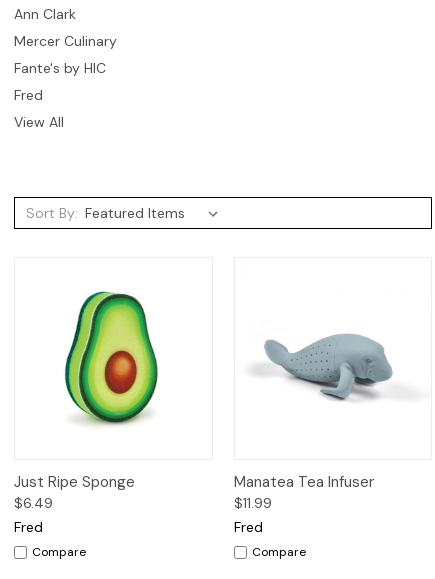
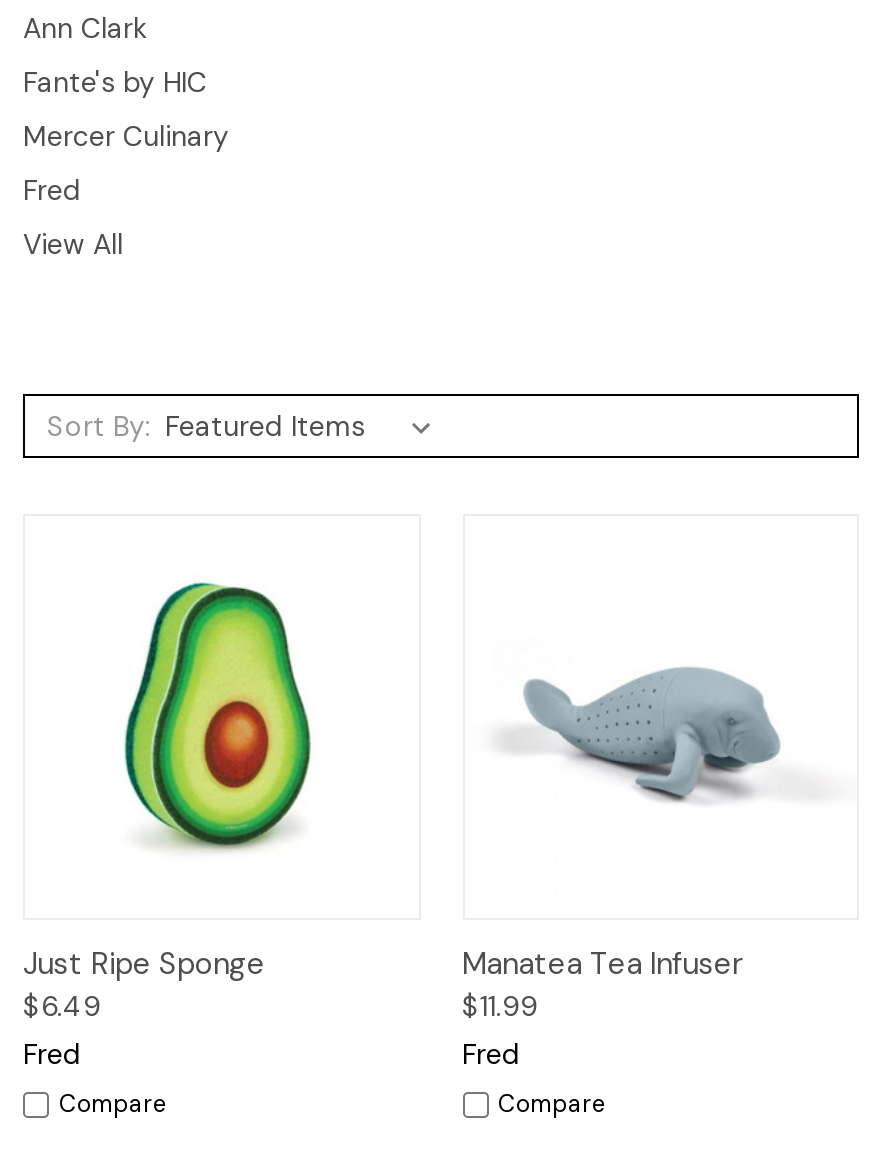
moved down: Mercer Culinary

moved up: Fante's by HIC
